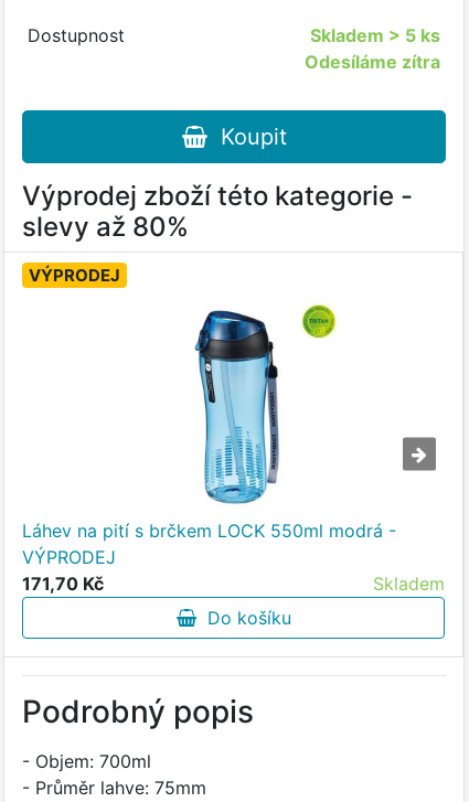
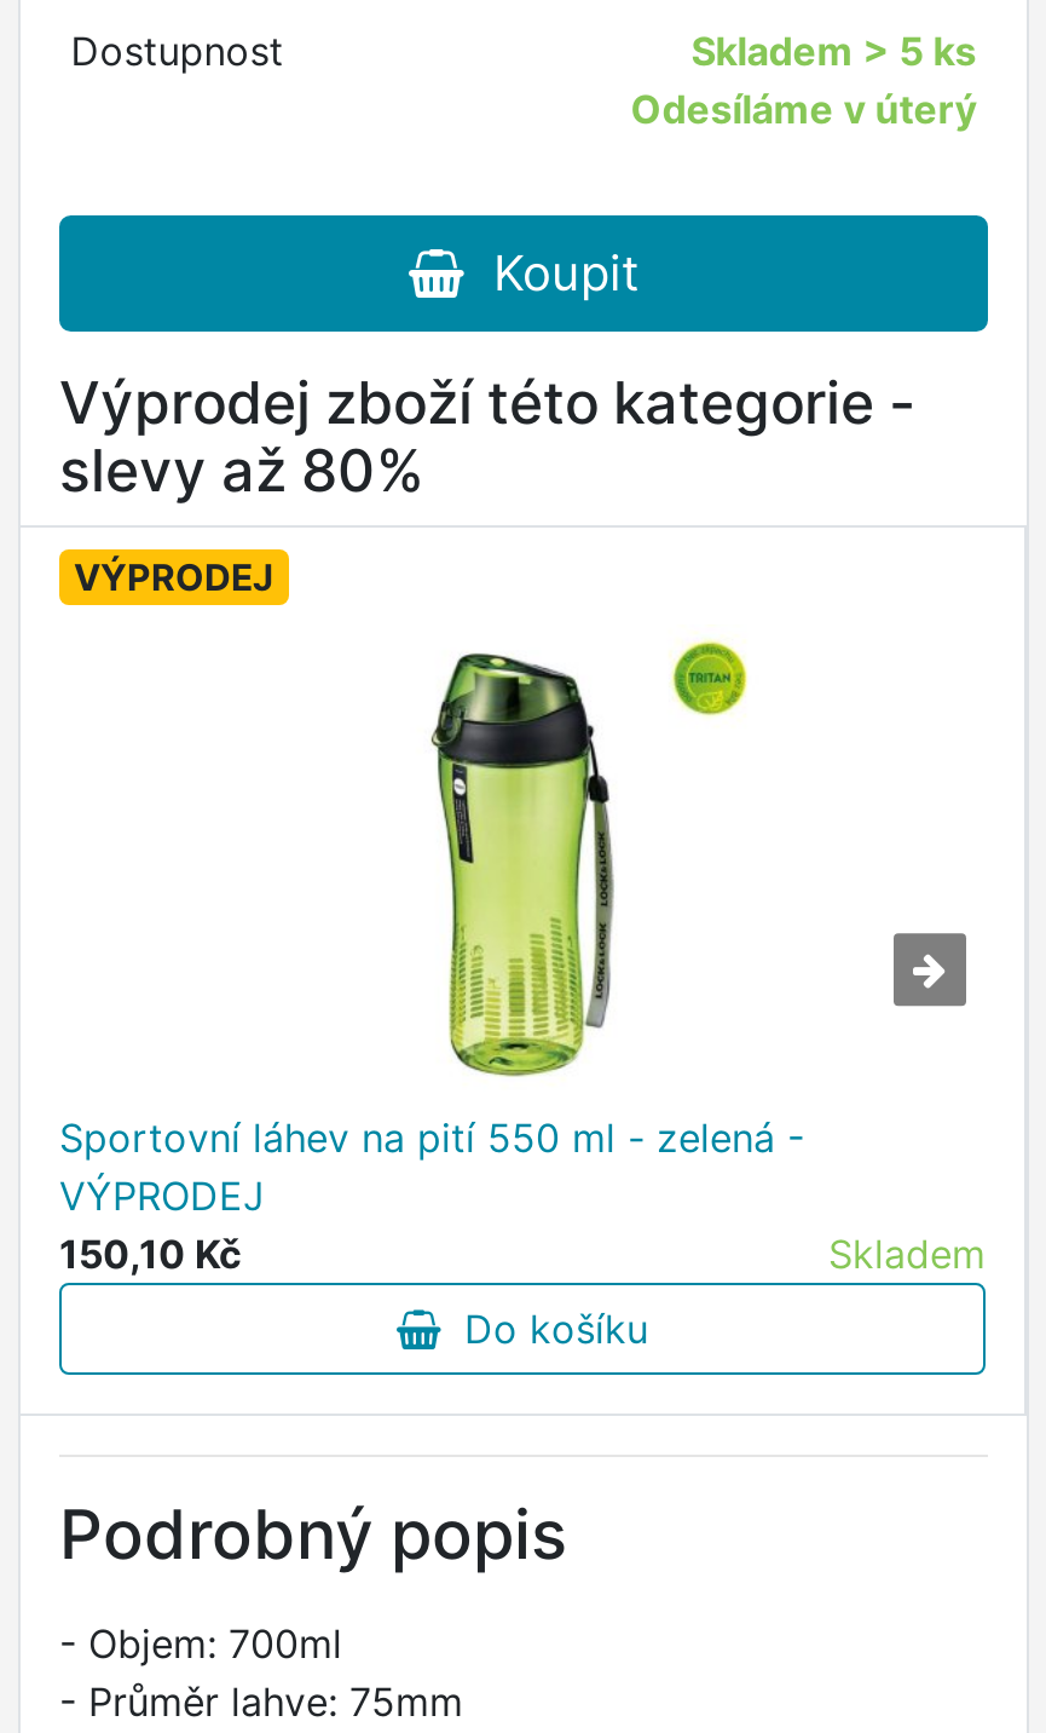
- Odesíláme zítra
+ Odesíláme v úterý

- [image]
- Láhev na pití s brčkem LOCK 550ml modrá -
+ [image]
+ Sportovní láhev na pití 550 ml - zelená -

- 171,70 Kč
+ 150,10 Kč
